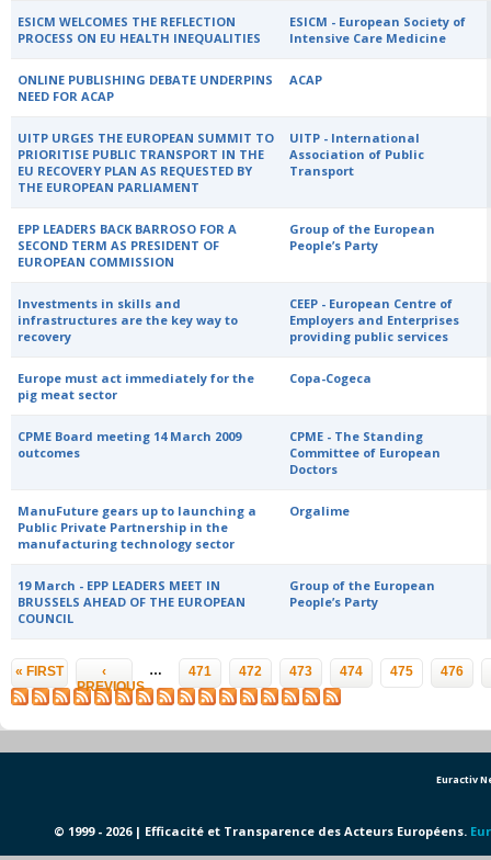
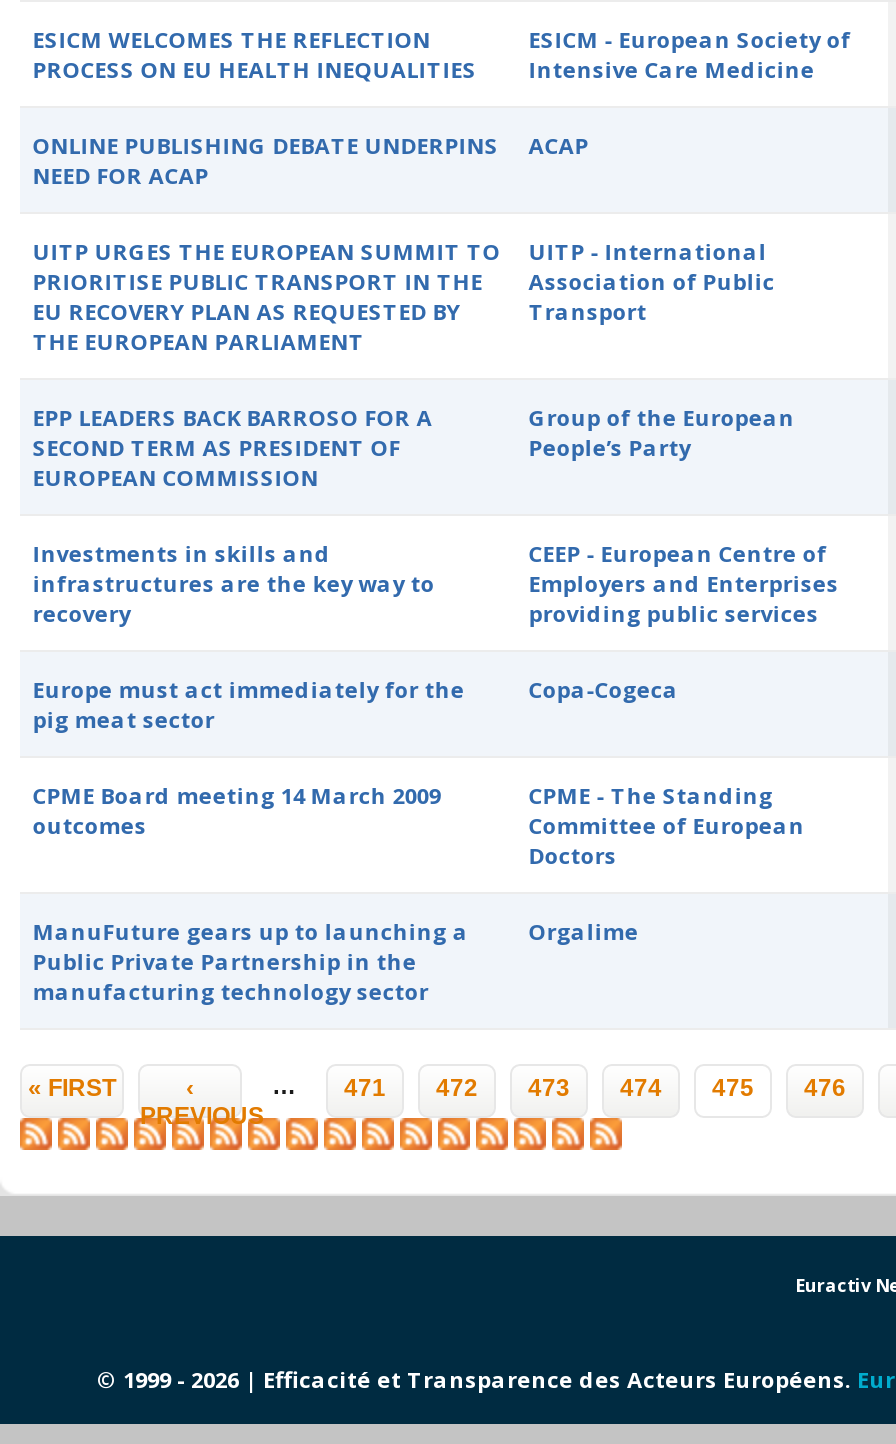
- 19 March - EPP LEADERS MEET IN
- BRUSSELS AHEAD OF THE EUROPEAN
- COUNCIL

- Group of the European
- People’s Party
